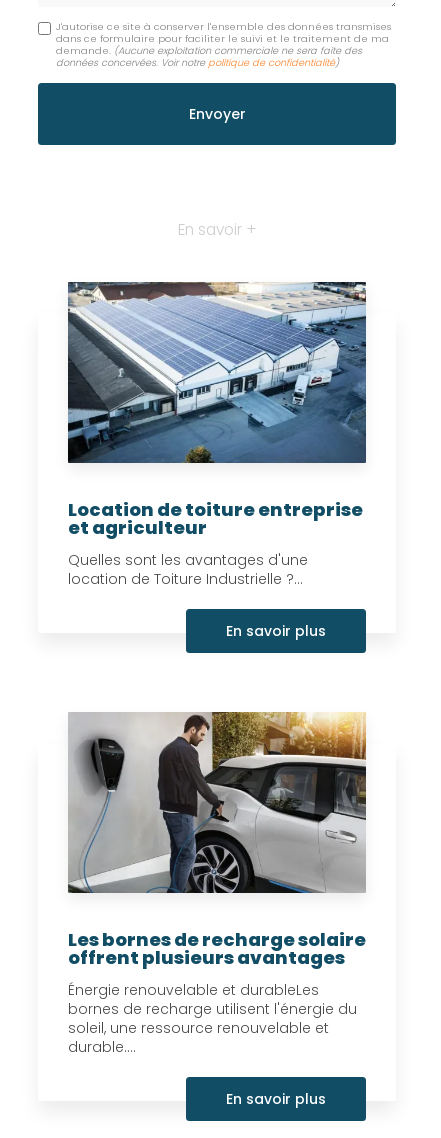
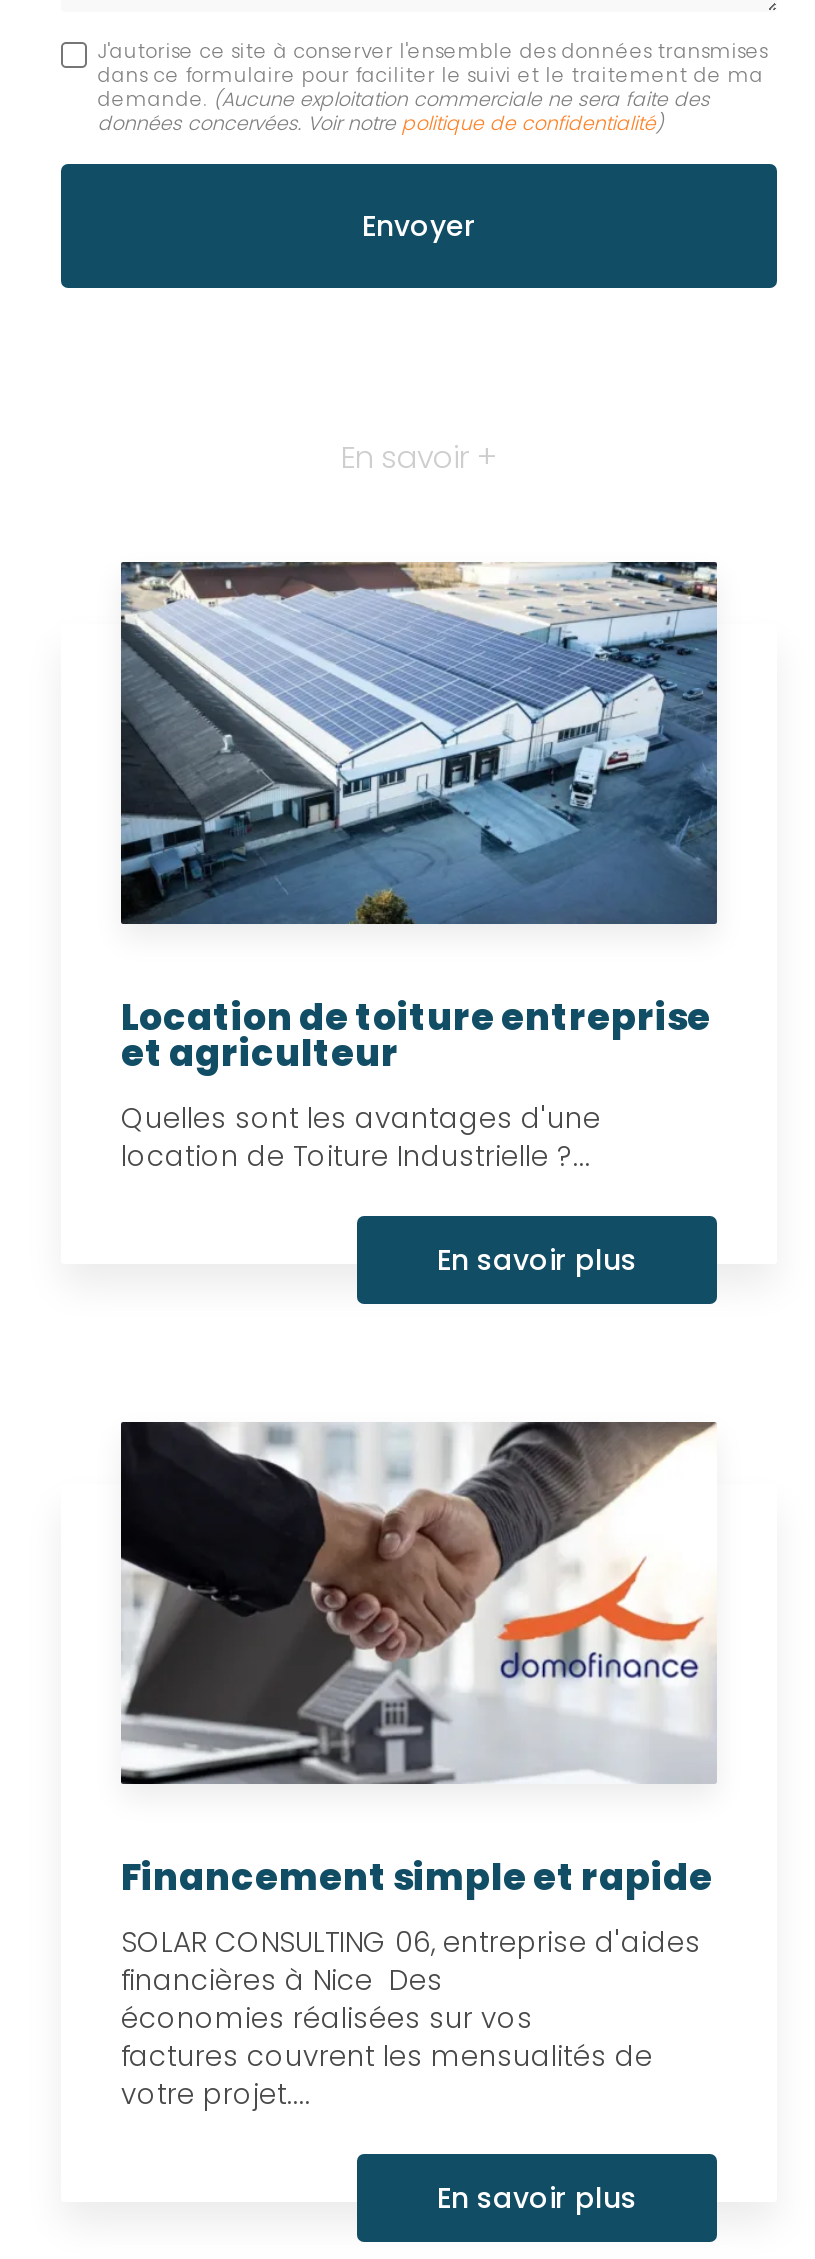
- [image]
- Les bornes de recharge solaire
- offrent plusieurs avantages
- Énergie renouvelable et durableLes
- bornes de recharge utilisent l'énergie du
- soleil, une ressource renouvelable et
- durable....
+ [image]
+ Financement simple et rapide
+ SOLAR CONSULTING 06, entreprise d'aides
+ financières à Nice Des
+ économies réalisées sur vos
+ factures couvrent les mensualités de
+ votre projet....
